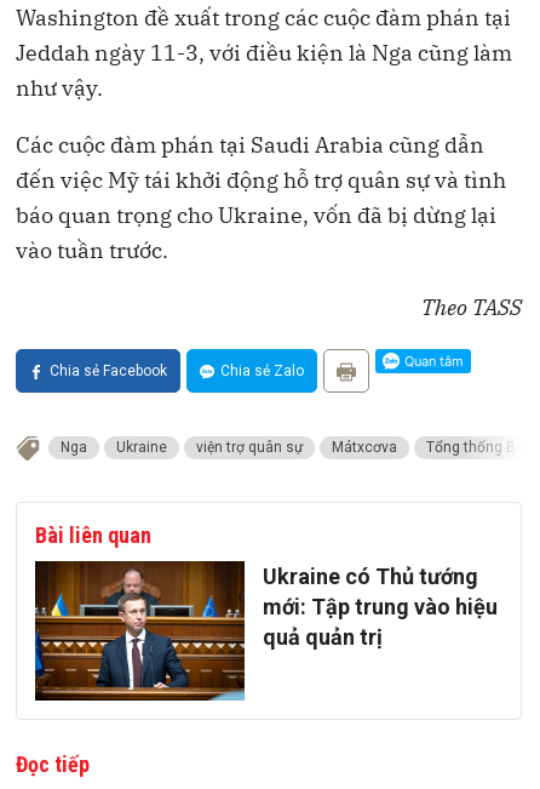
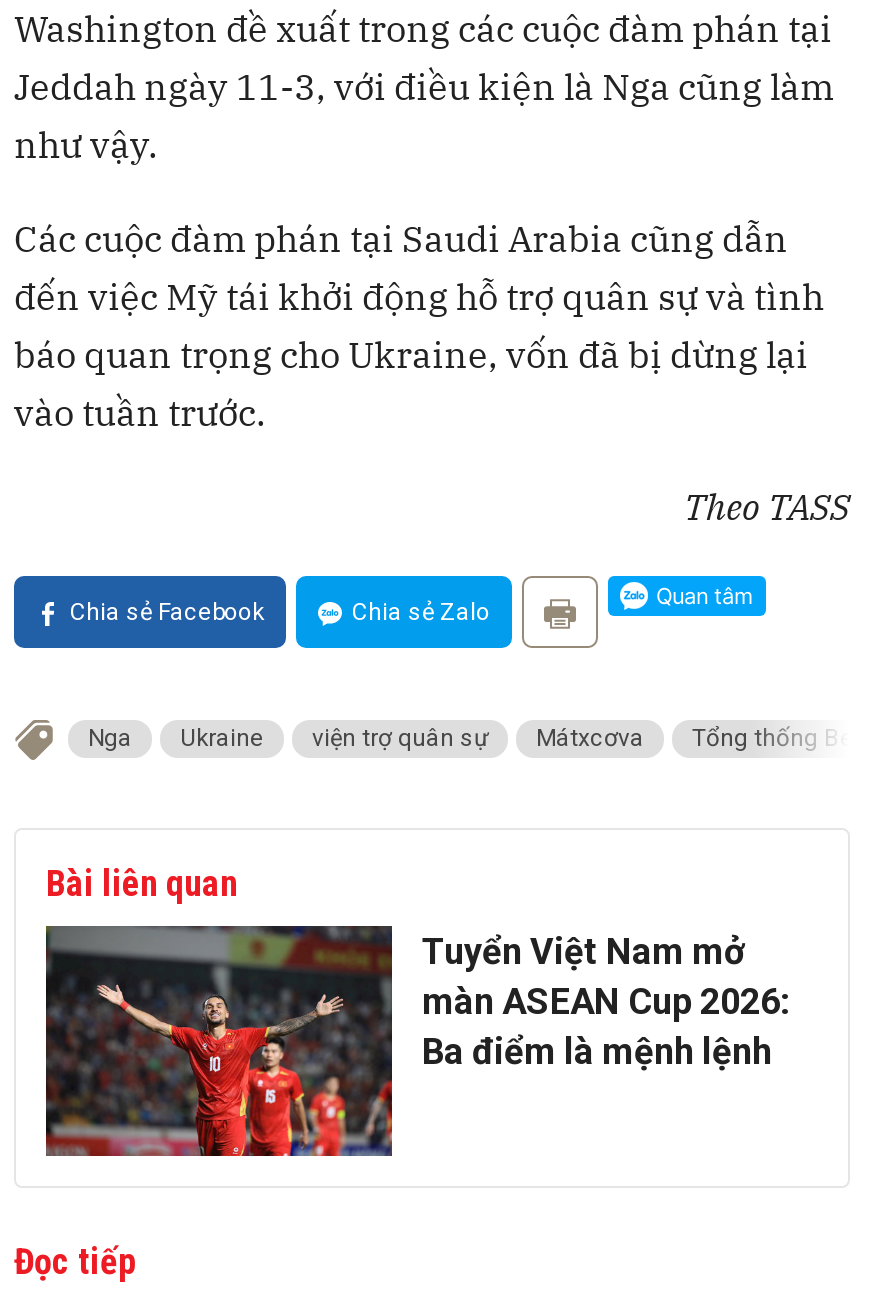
- [image]
- Ukraine có Thủ tướng
- mới: Tập trung vào hiệu
- quả quản trị
+ [image]
+ Tuyển Việt Nam mở
+ màn ASEAN Cup 2026:
+ Ba điểm là mệnh lệnh
